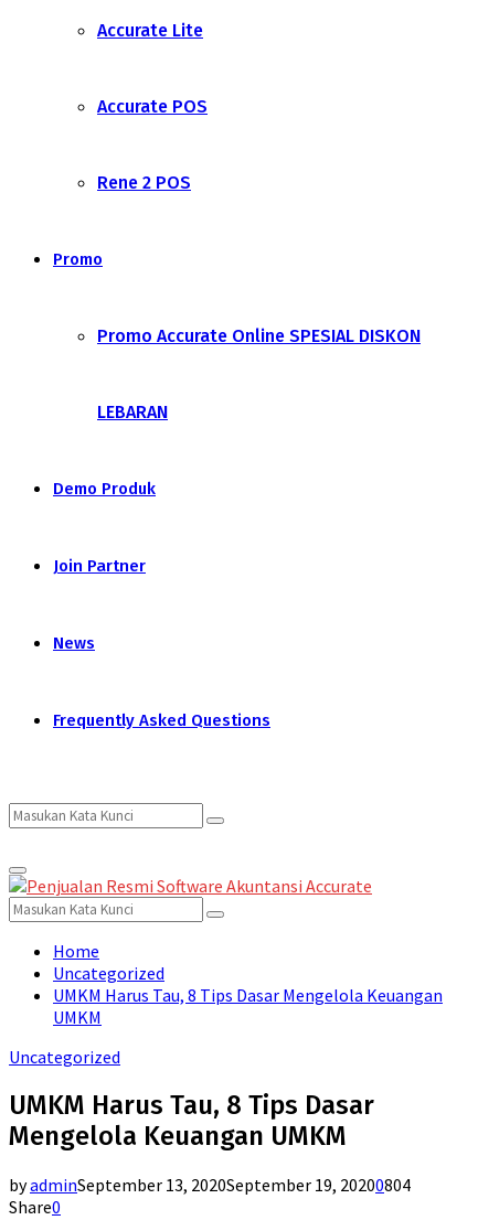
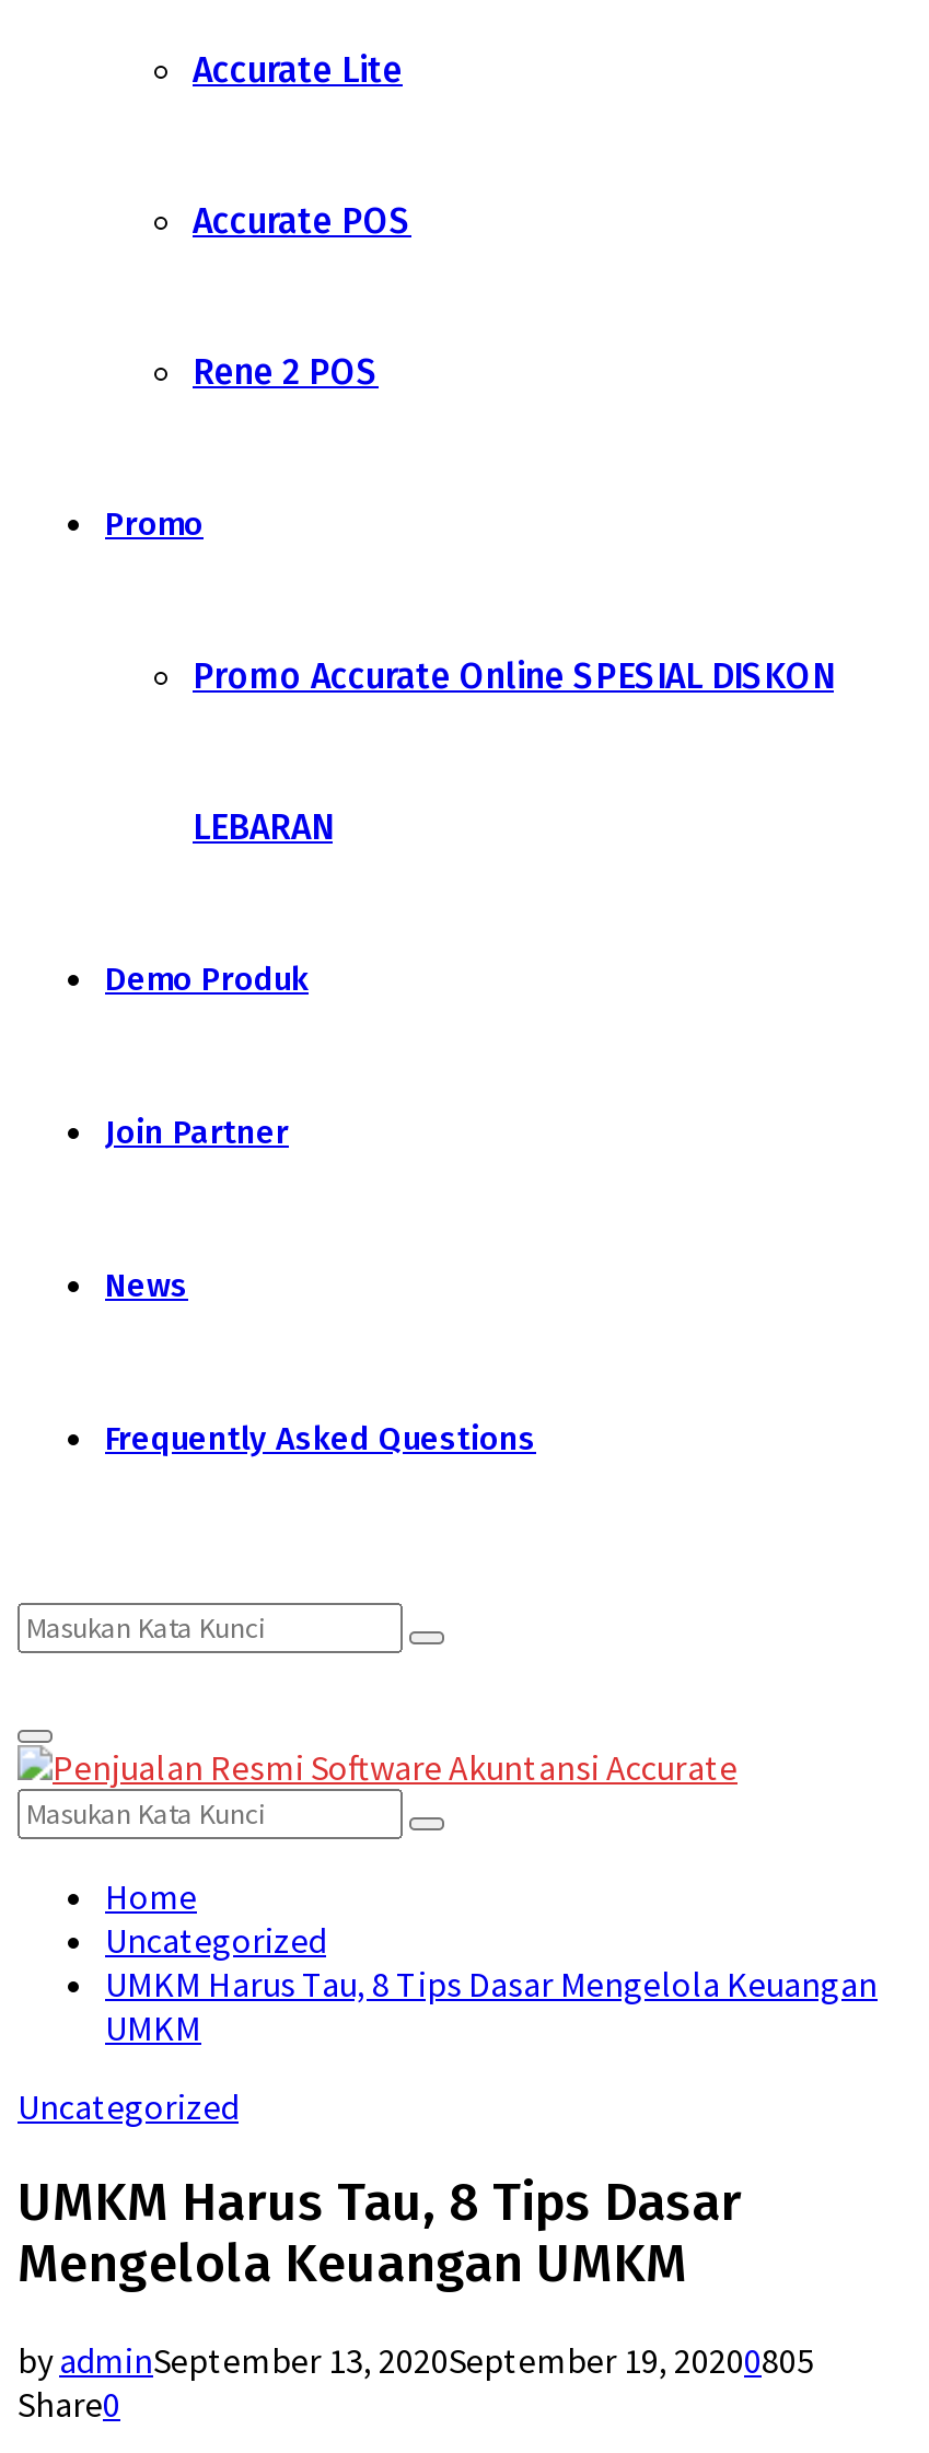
- by adminSeptember 13, 2020September 19, 20200804
+ by adminSeptember 13, 2020September 19, 20200805
